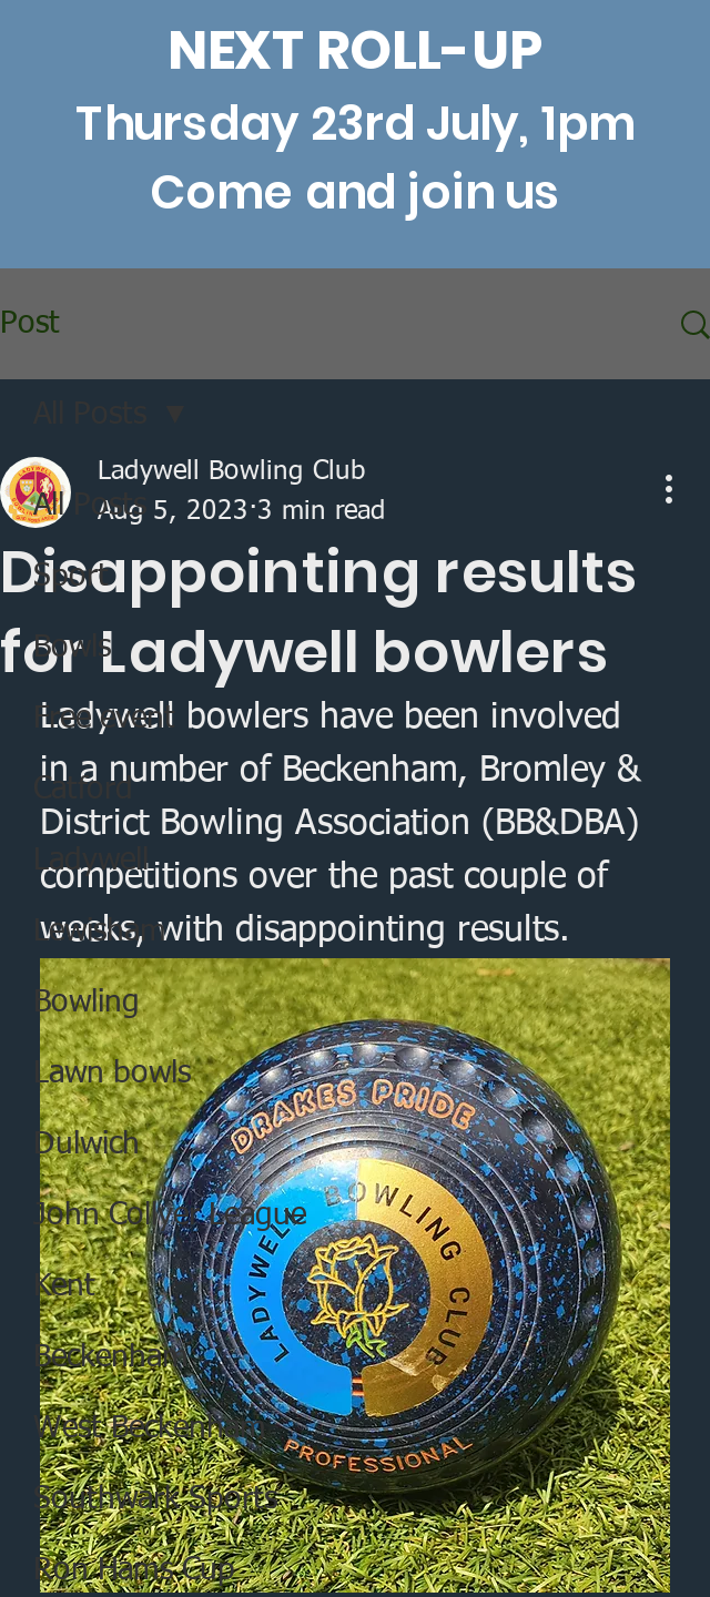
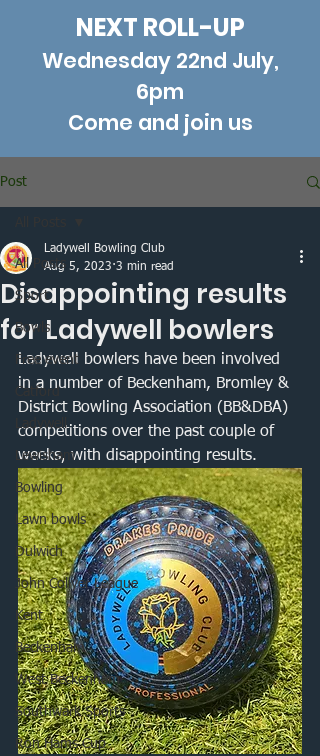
- Thursday 23rd July, 1pm
+ Wednesday 22nd July,
+ 6pm
